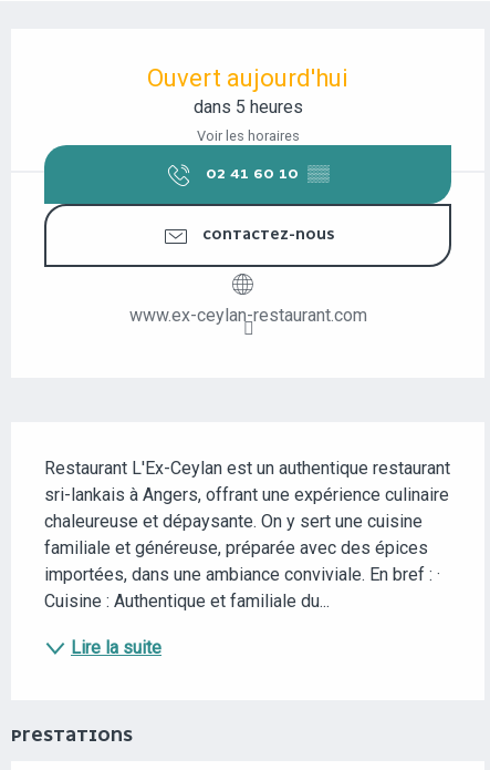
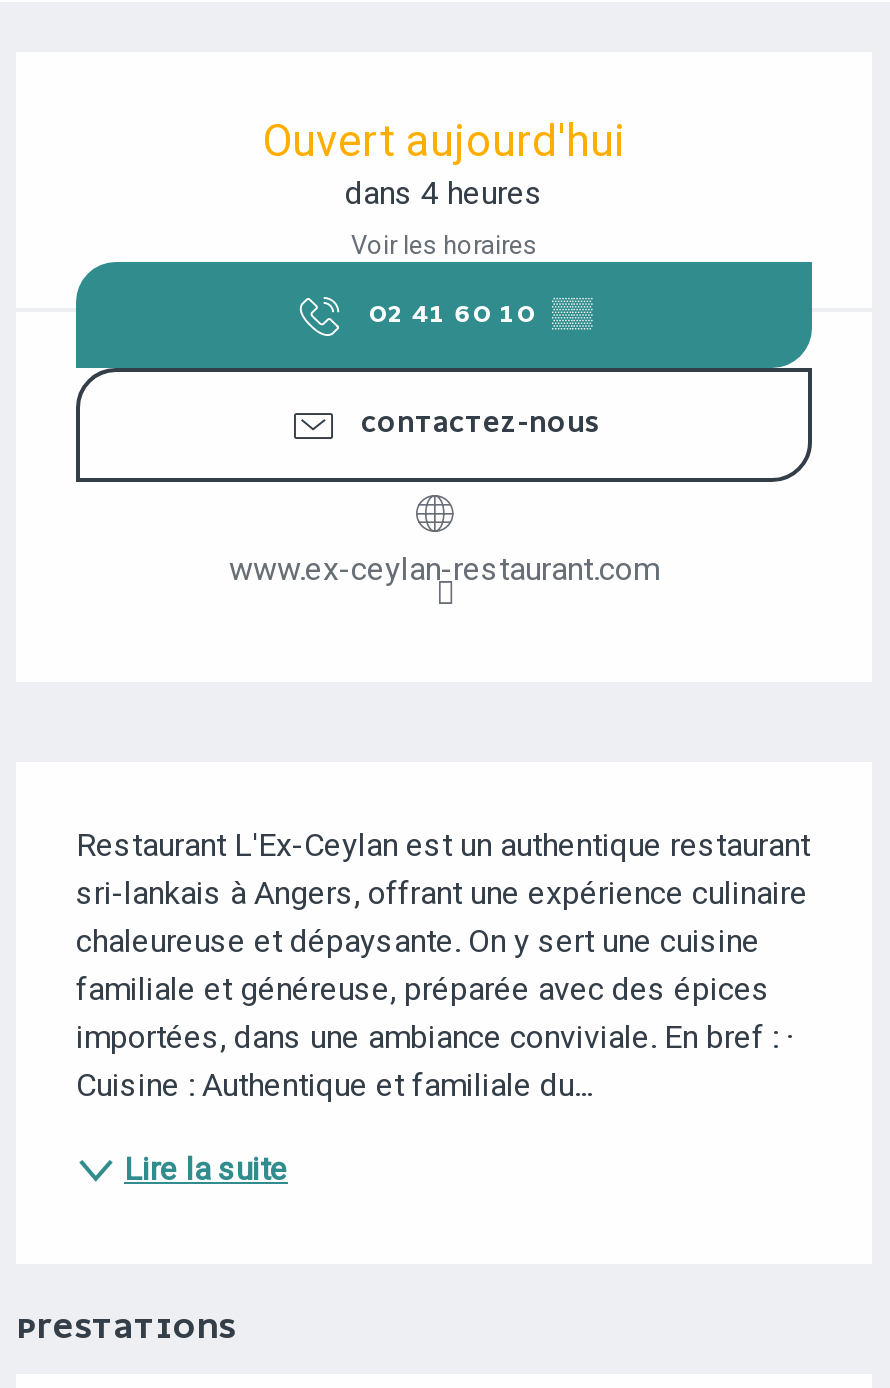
- dans 5 heures
+ dans 4 heures
